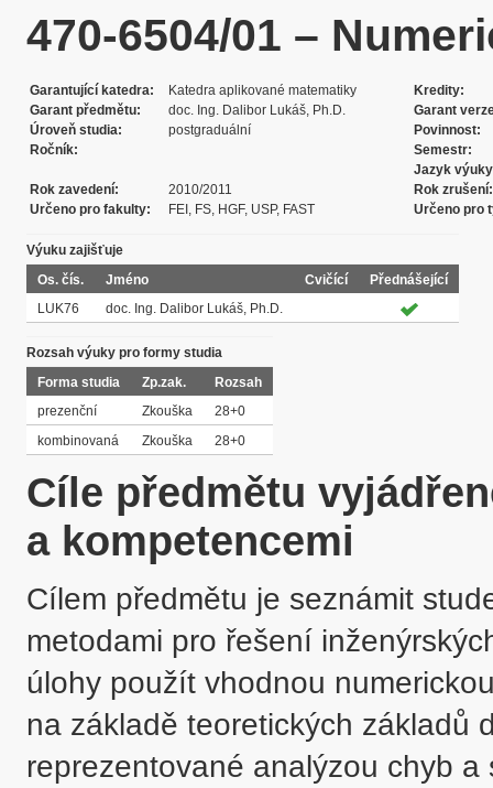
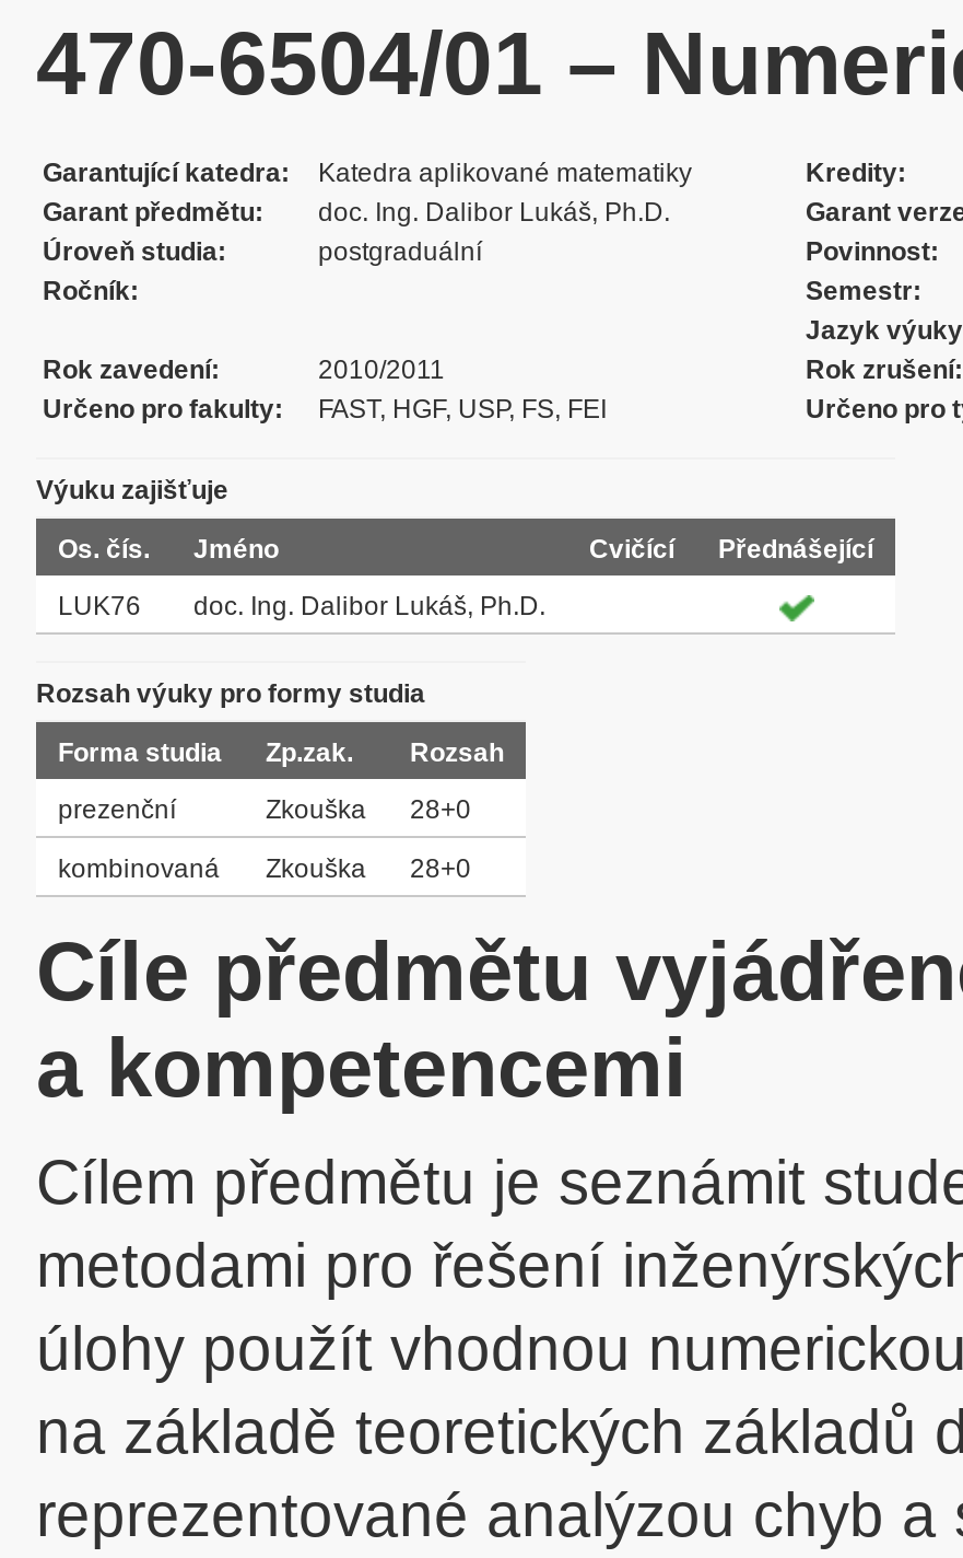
- FEI, FS, HGF, USP, FAST
+ FAST, HGF, USP, FS, FEI
